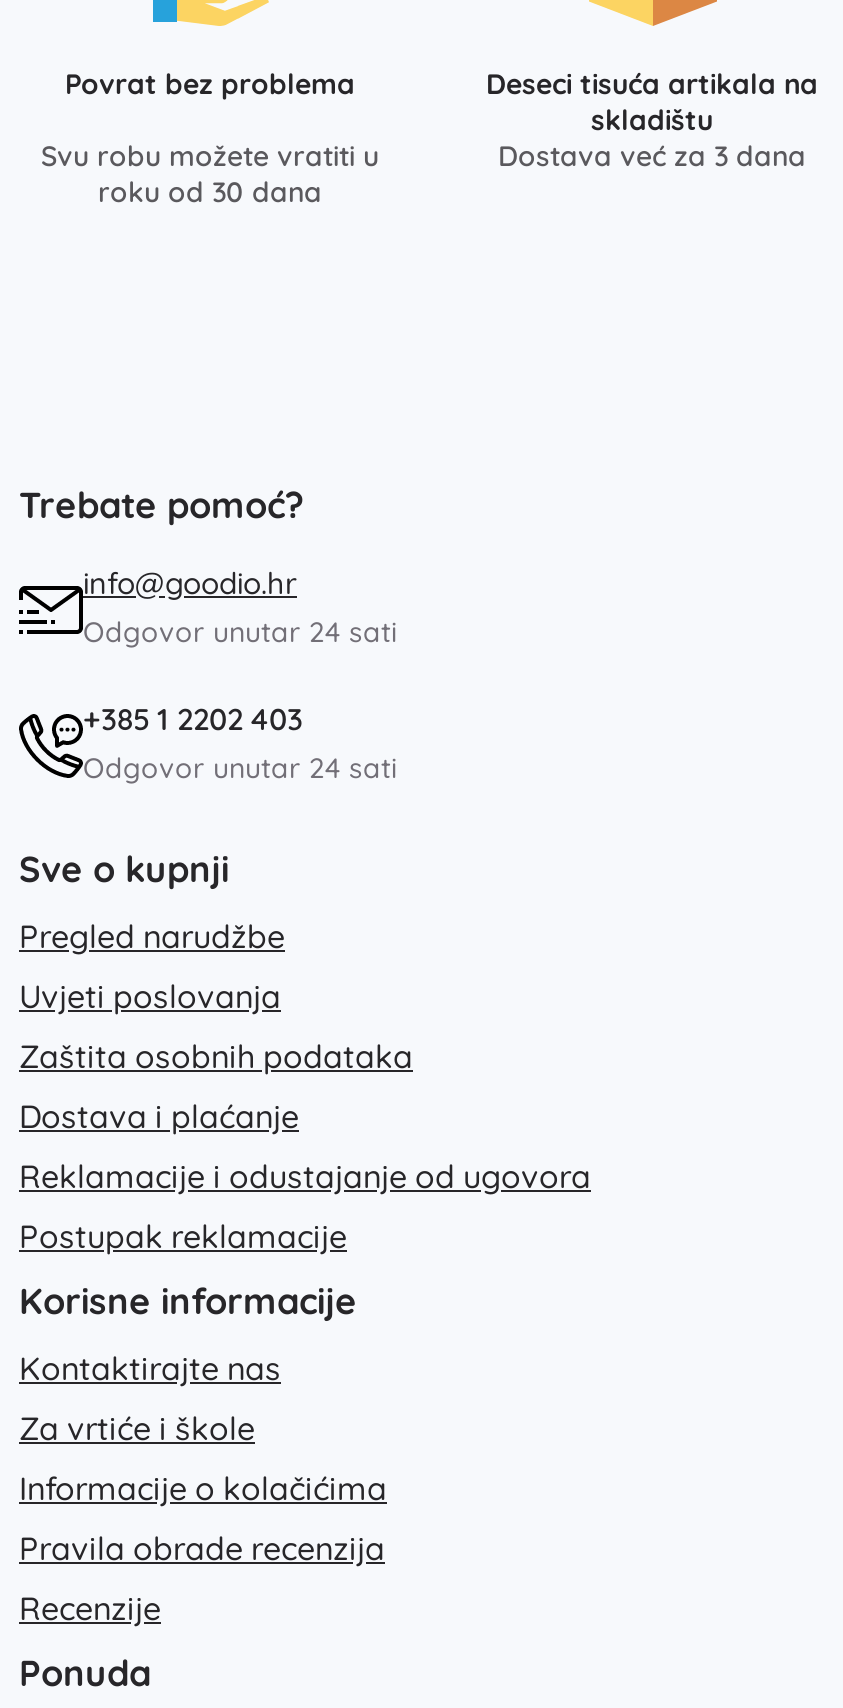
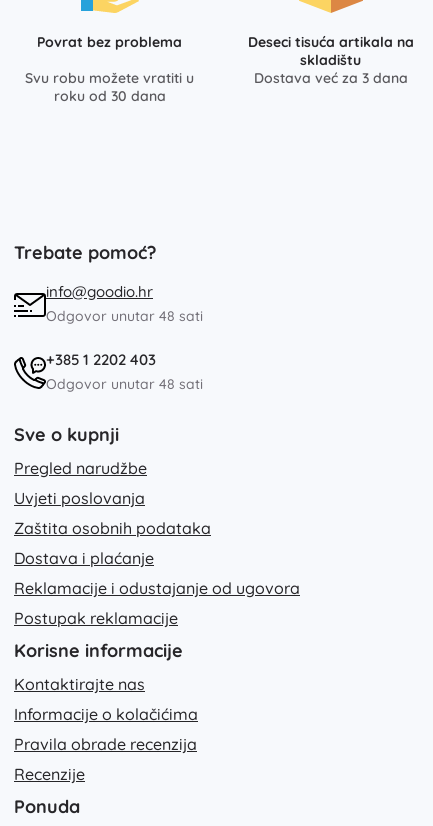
- Odgovor unutar 24 sati
+ Odgovor unutar 48 sati

- Odgovor unutar 24 sati
+ Odgovor unutar 48 sati

- Za vrtiće i škole
